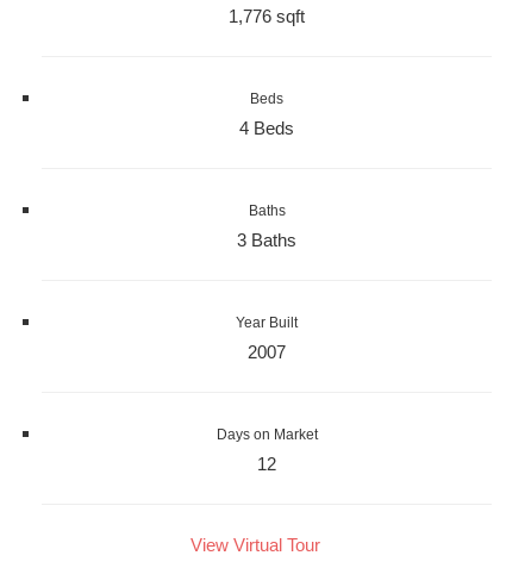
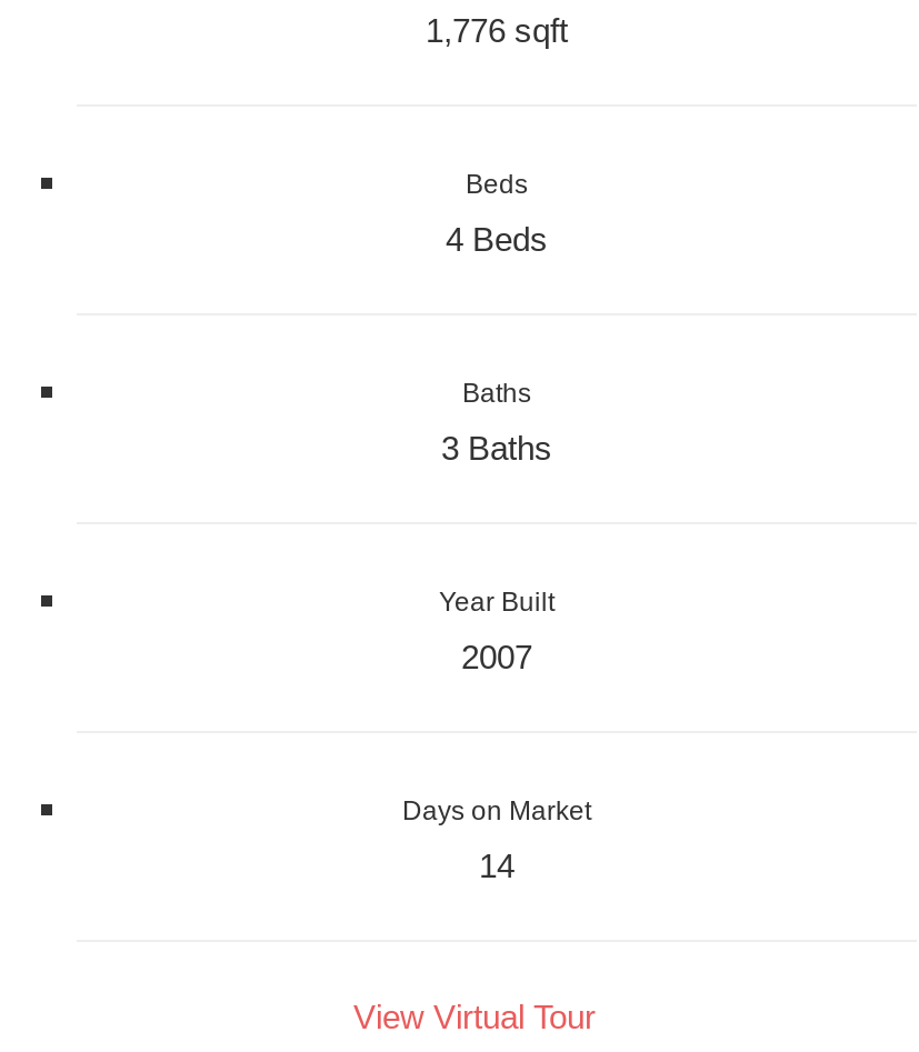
- 12
+ 14
